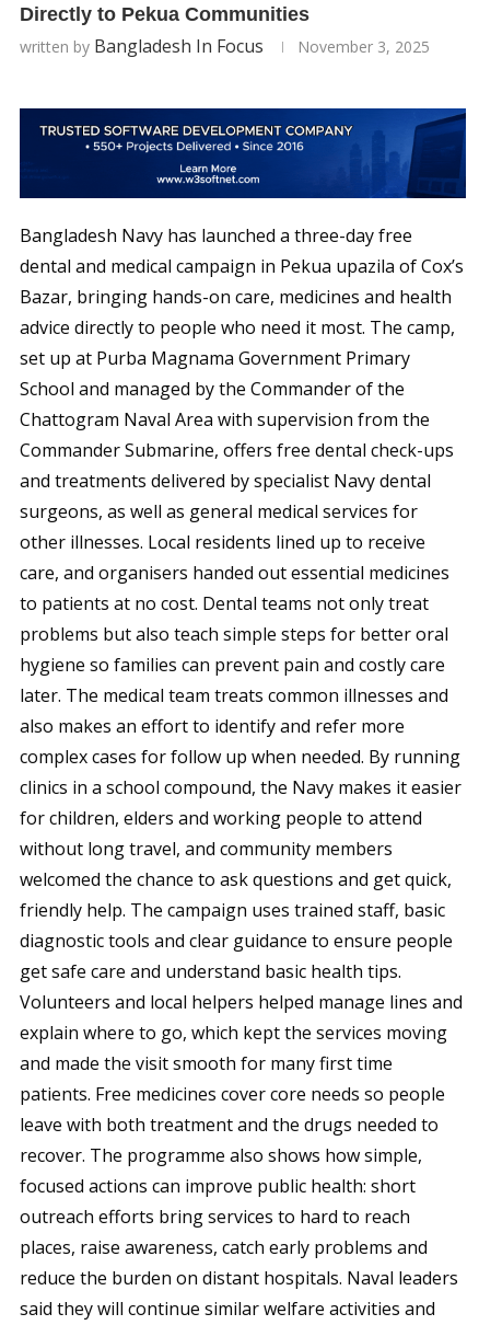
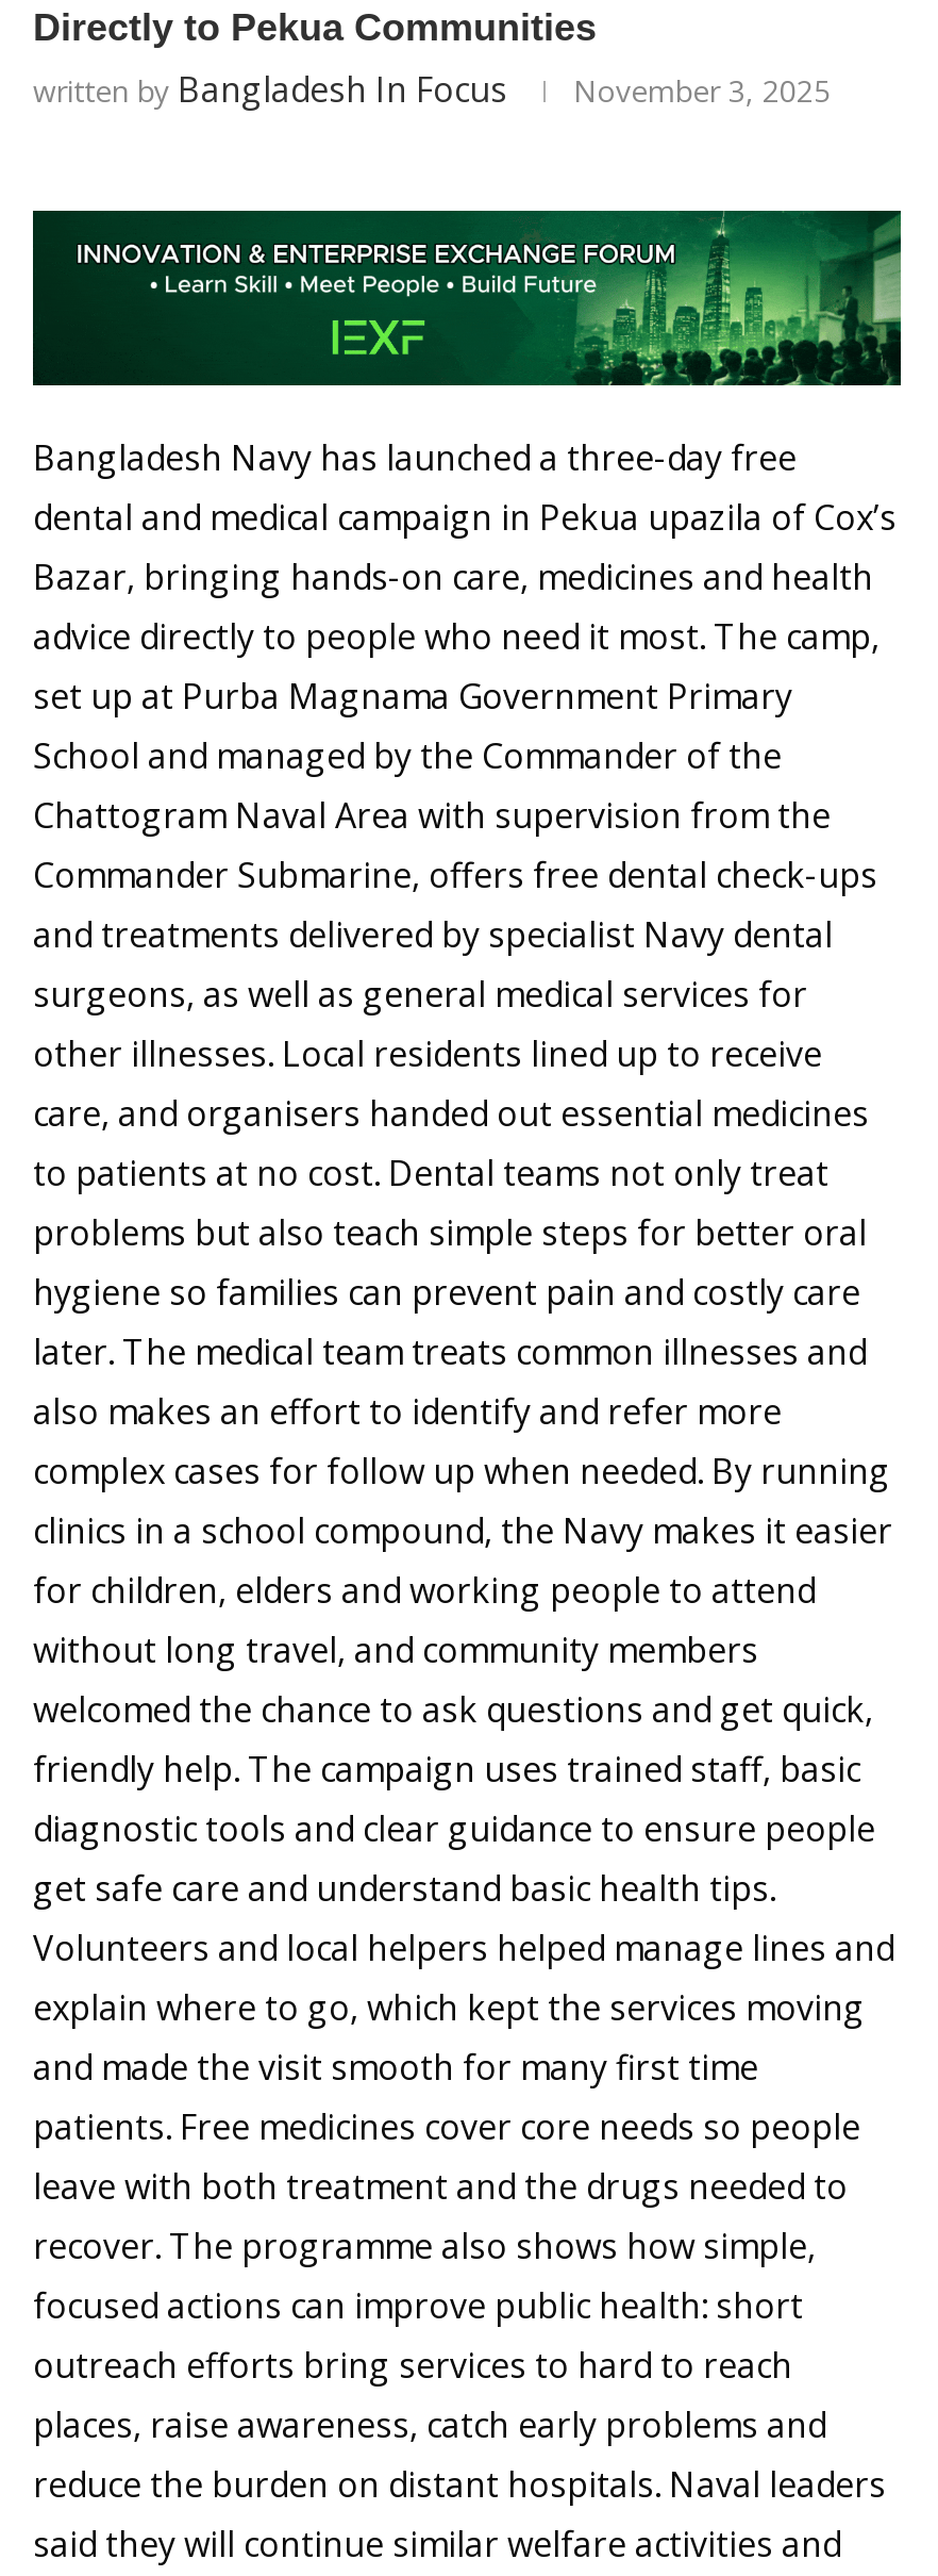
- [image]
+ [image]
